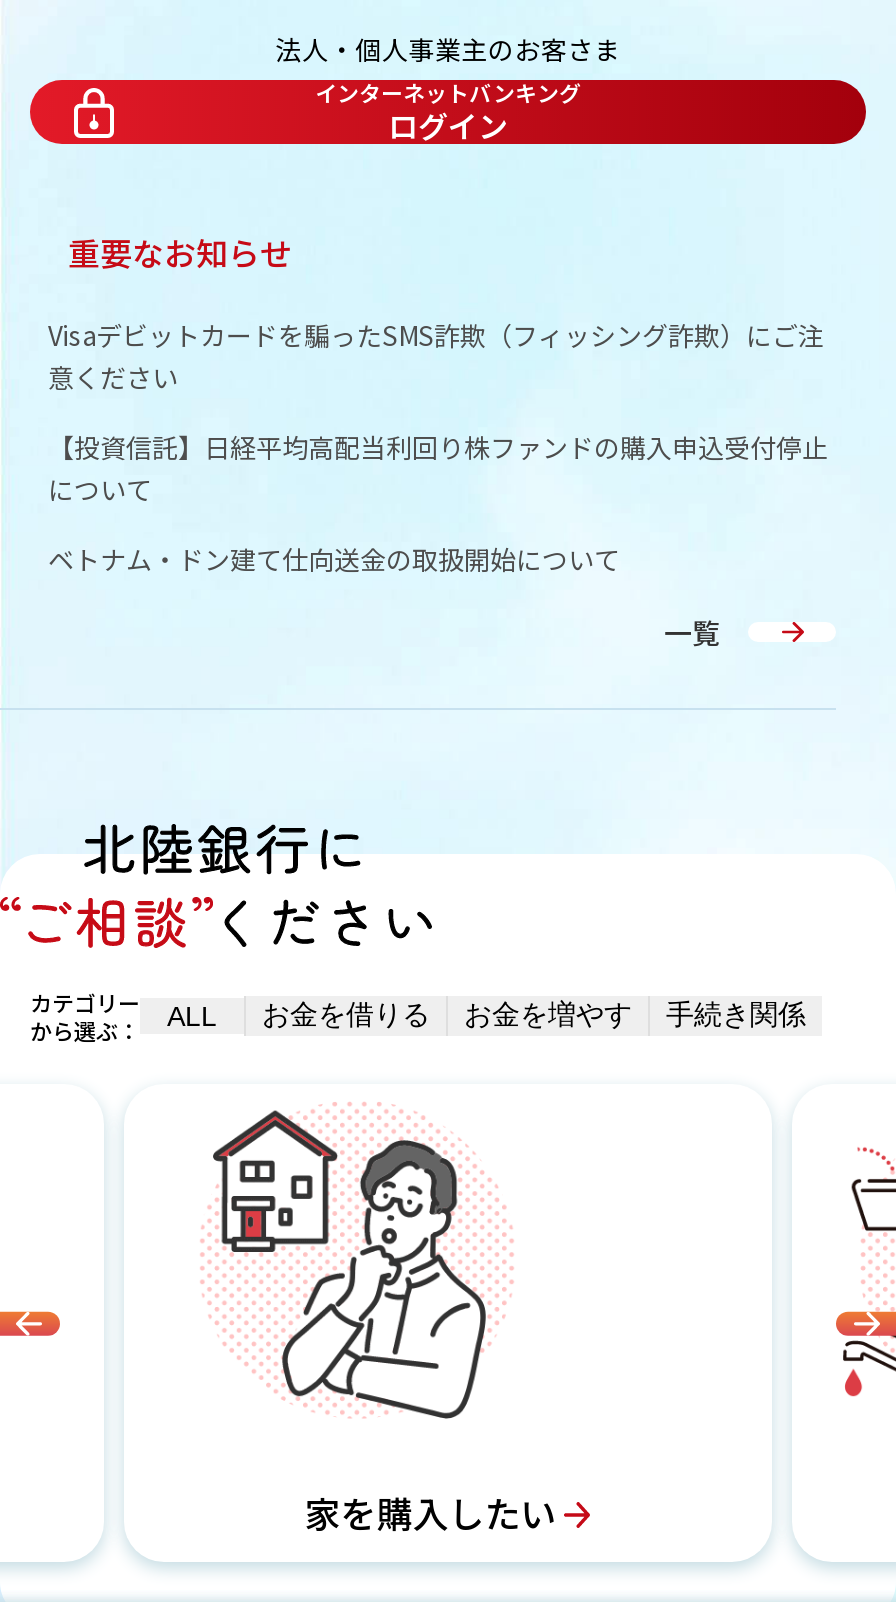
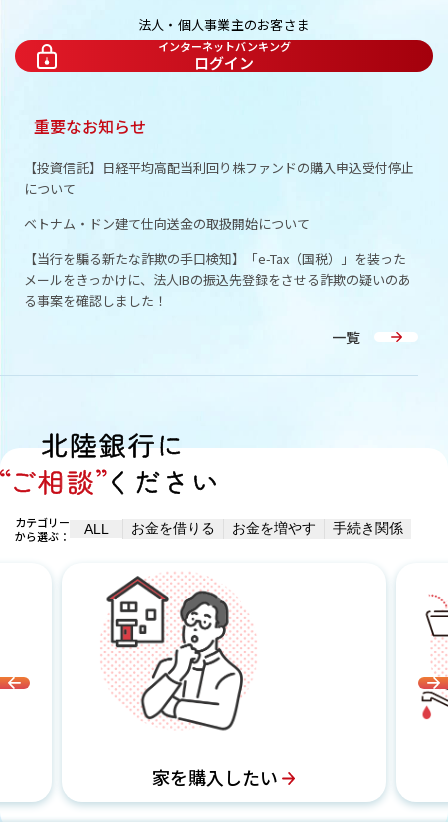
- Visaデビットカードを騙ったSMS詐欺（フィッシング詐欺）にご注
- 意ください

moved up: 【投資信託】日経平均高配当利回り株ファンドの購入申込受付停止 | について | ベトナム・ドン建て仕向送金の取扱開始について

+ 【当行を騙る新たな詐欺の手口検知】「e-Tax（国税）」を装った
+ メールをきっかけに、法人IBの振込先登録をさせる詐欺の疑いのあ
+ る事案を確認しました！
